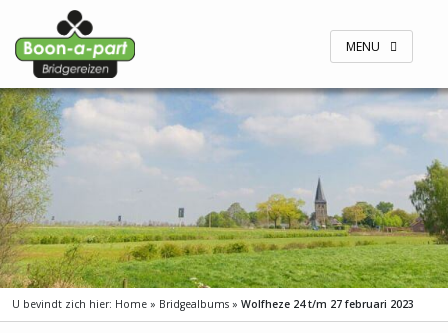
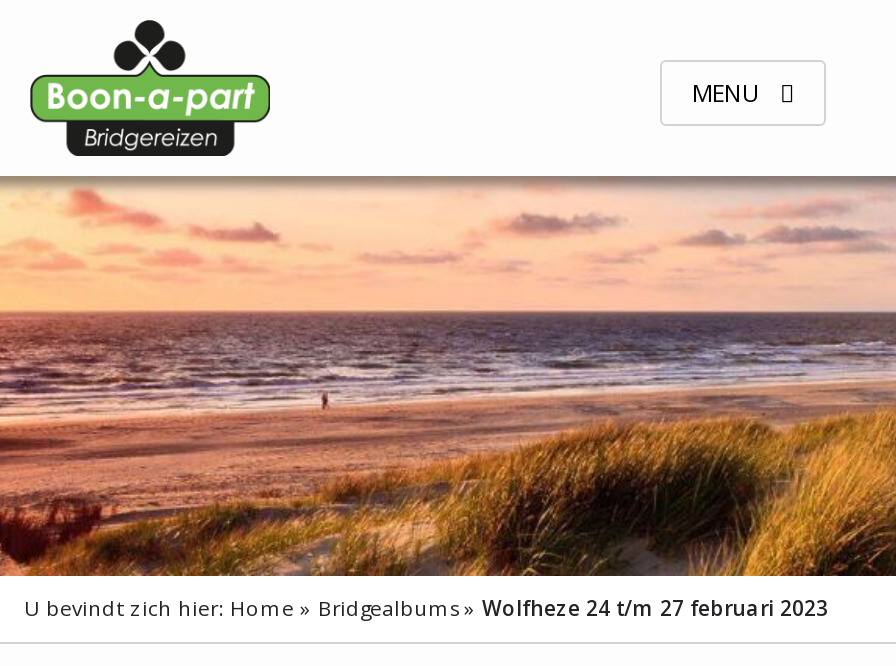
- [image]
+ [image]
